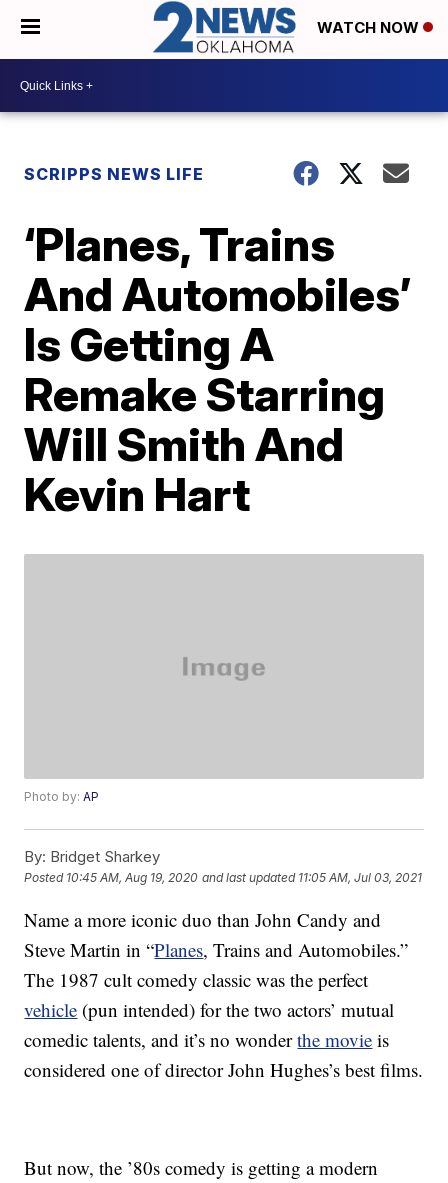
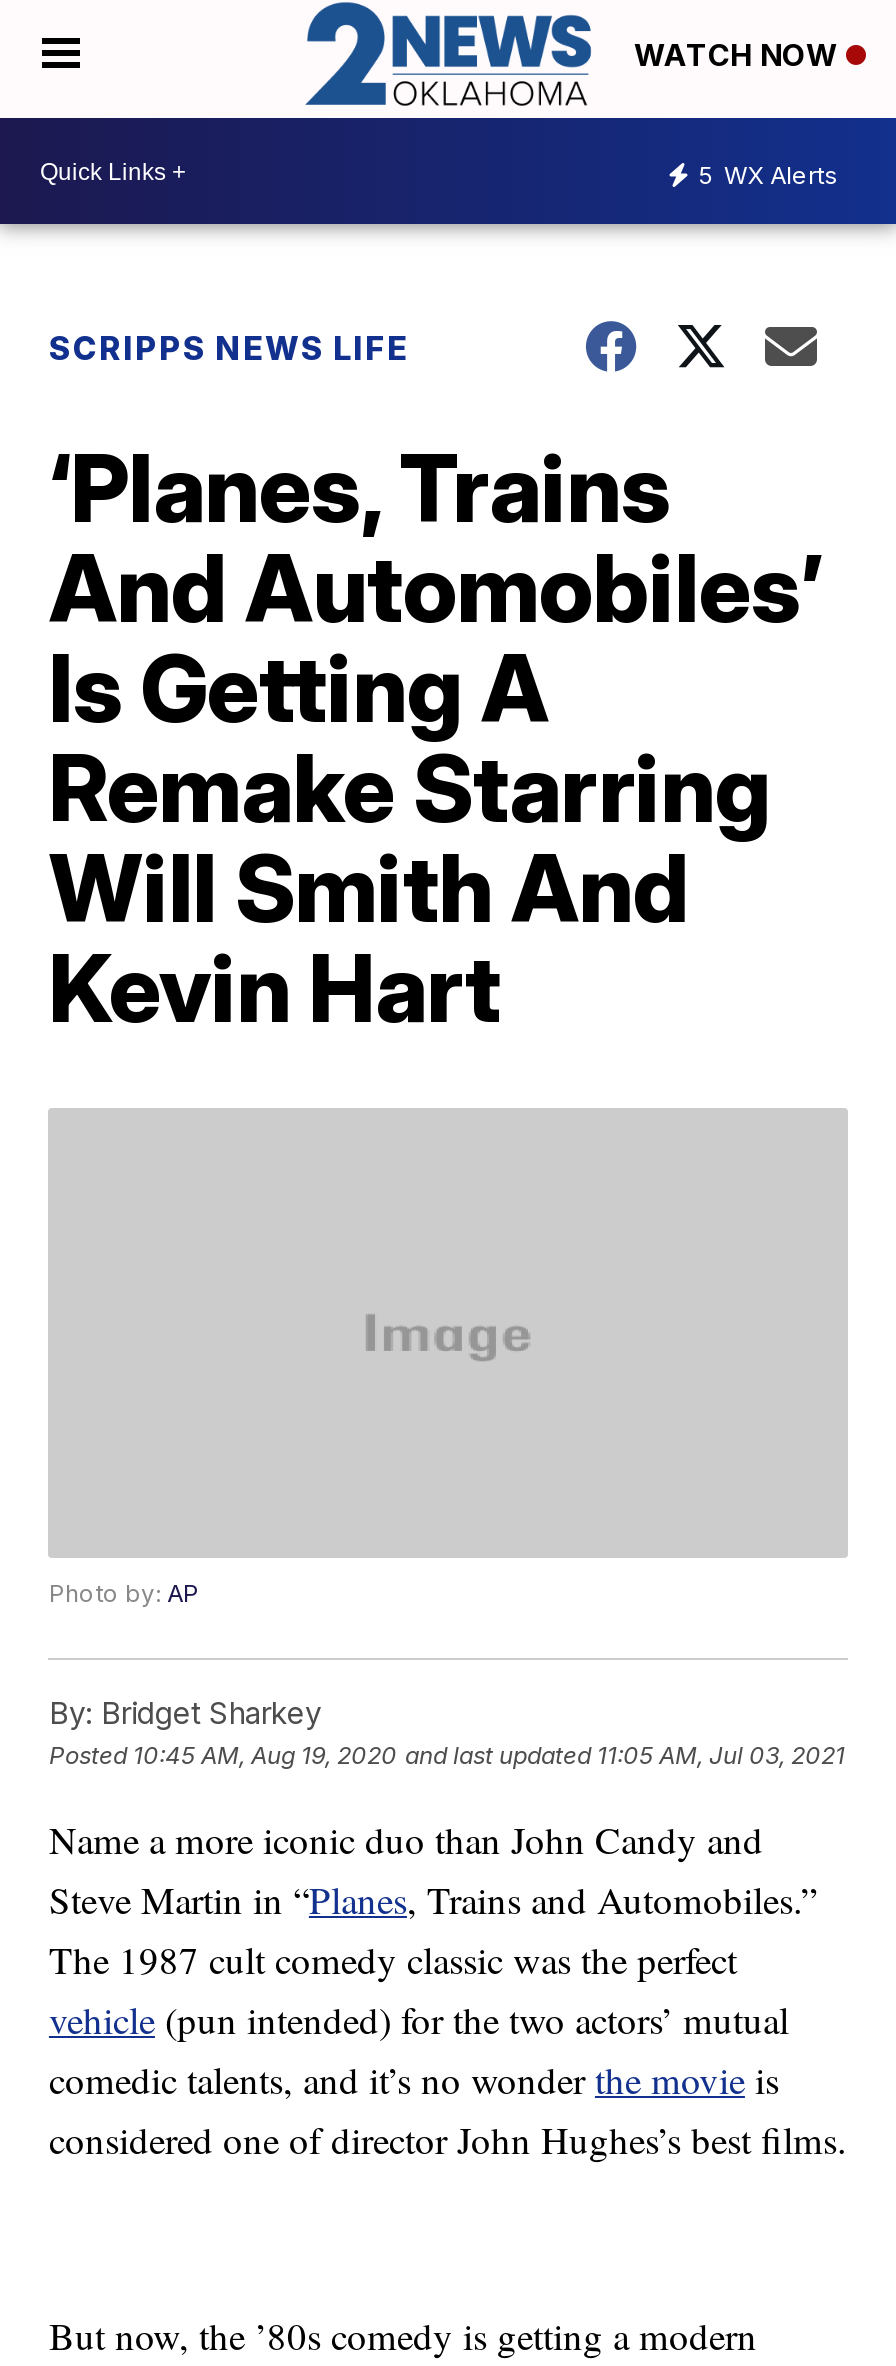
+ 5 WX Alerts
